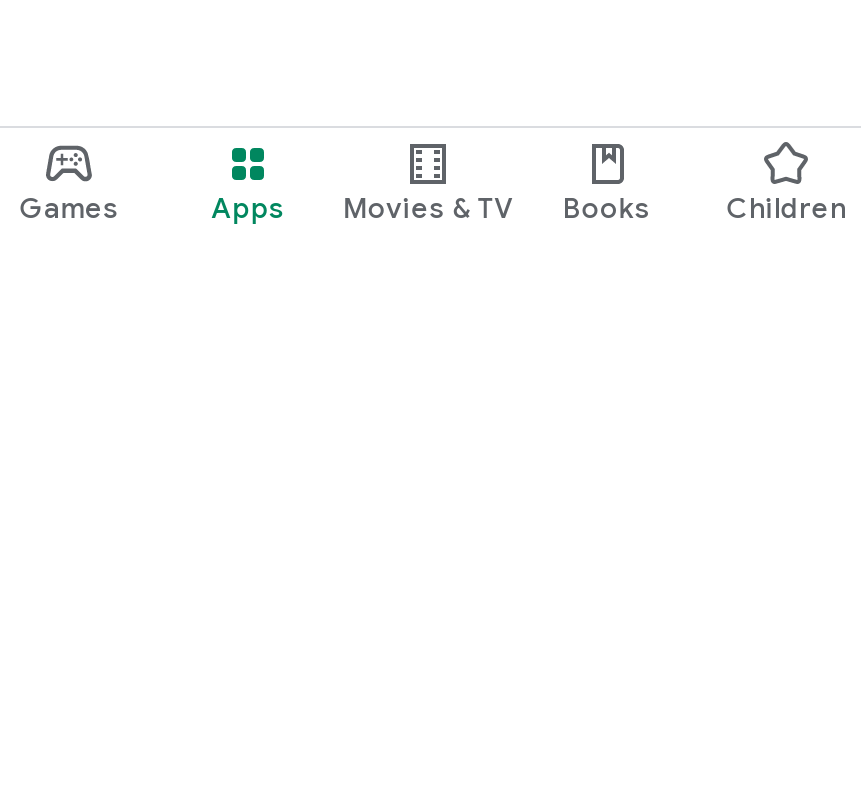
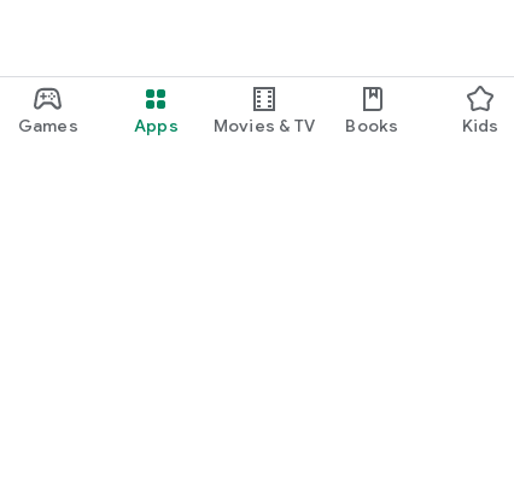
- Children
+ Kids
